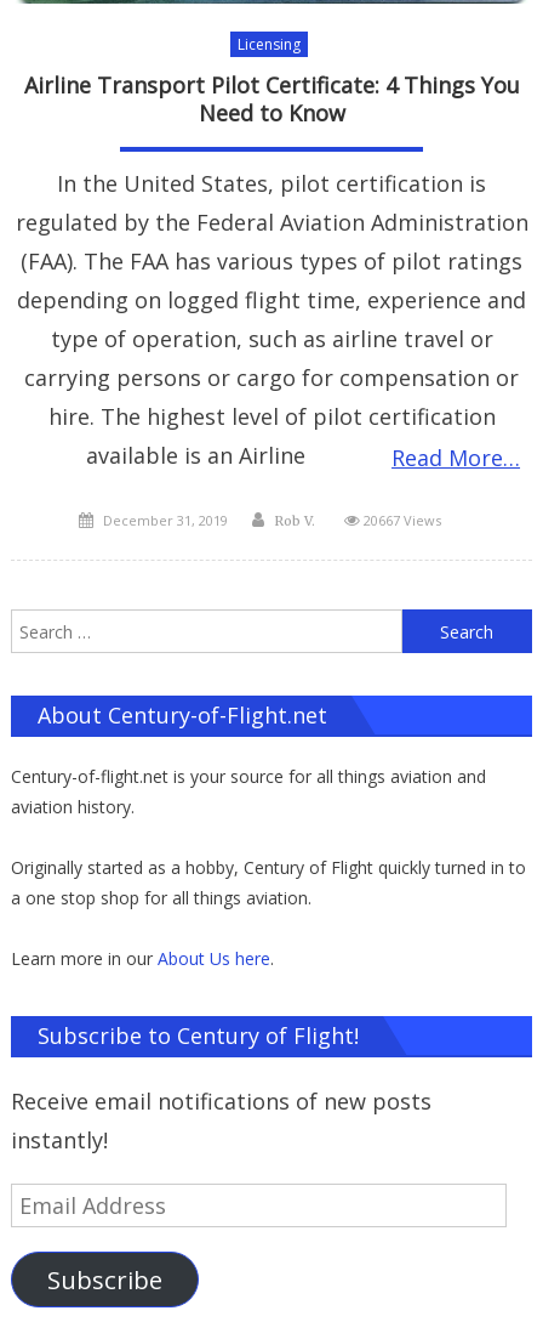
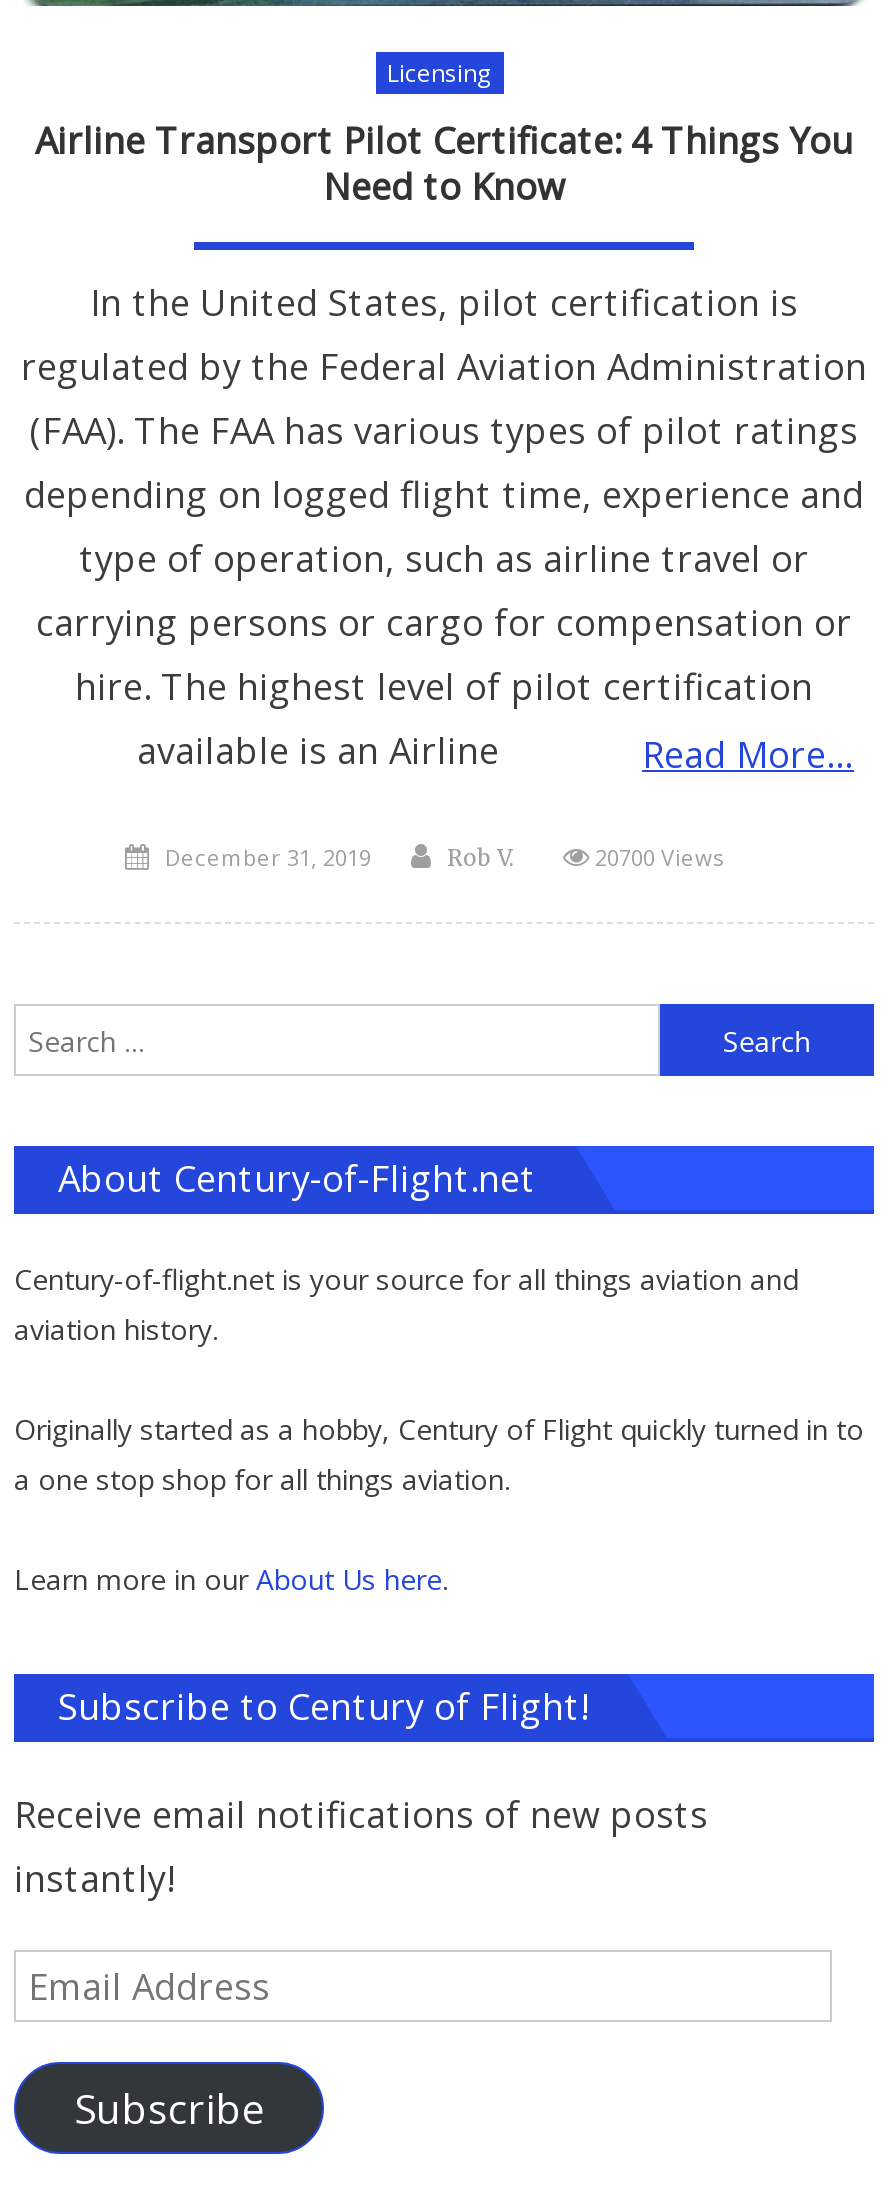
- 20667 Views
+ 20700 Views
